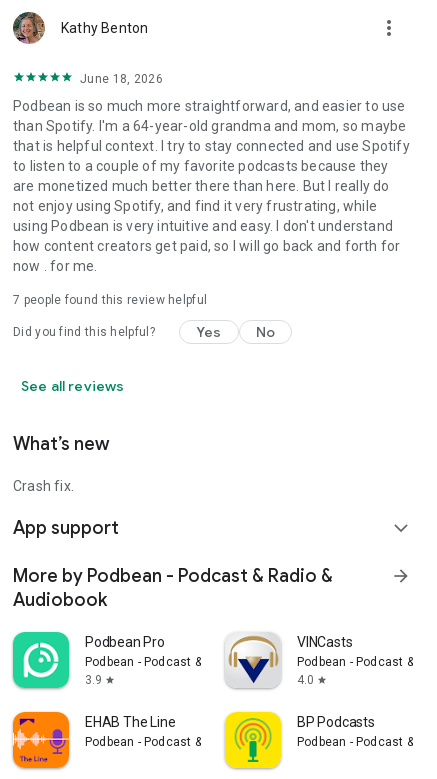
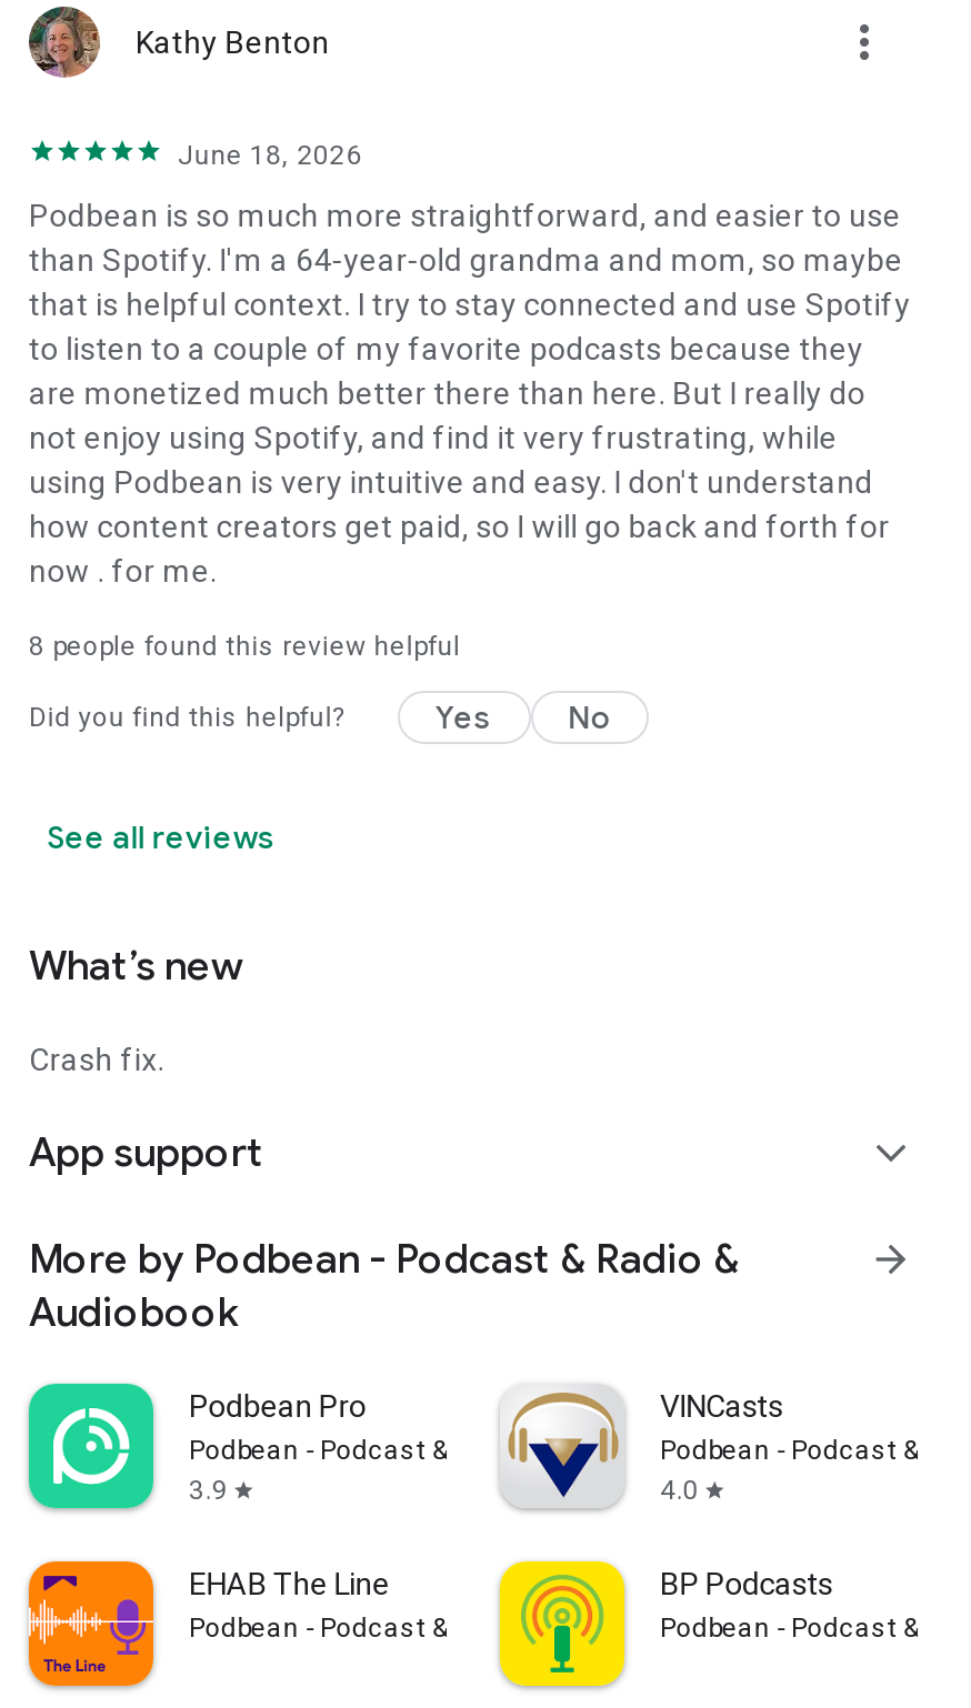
- 7 people found this review helpful
+ 8 people found this review helpful
